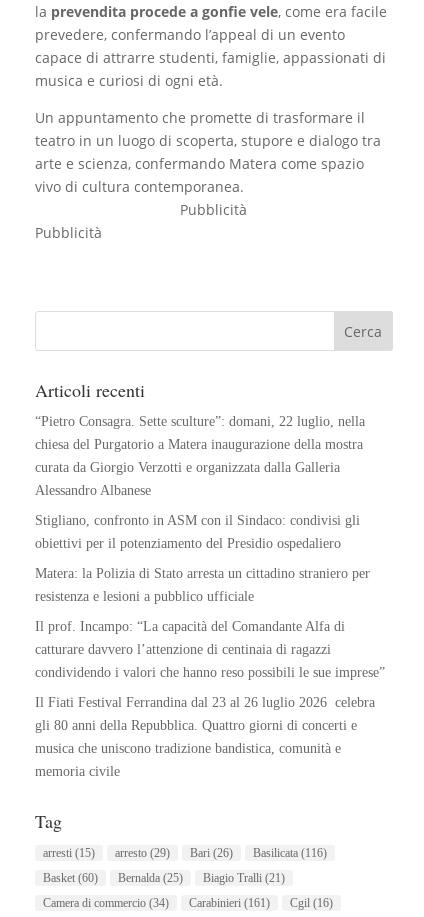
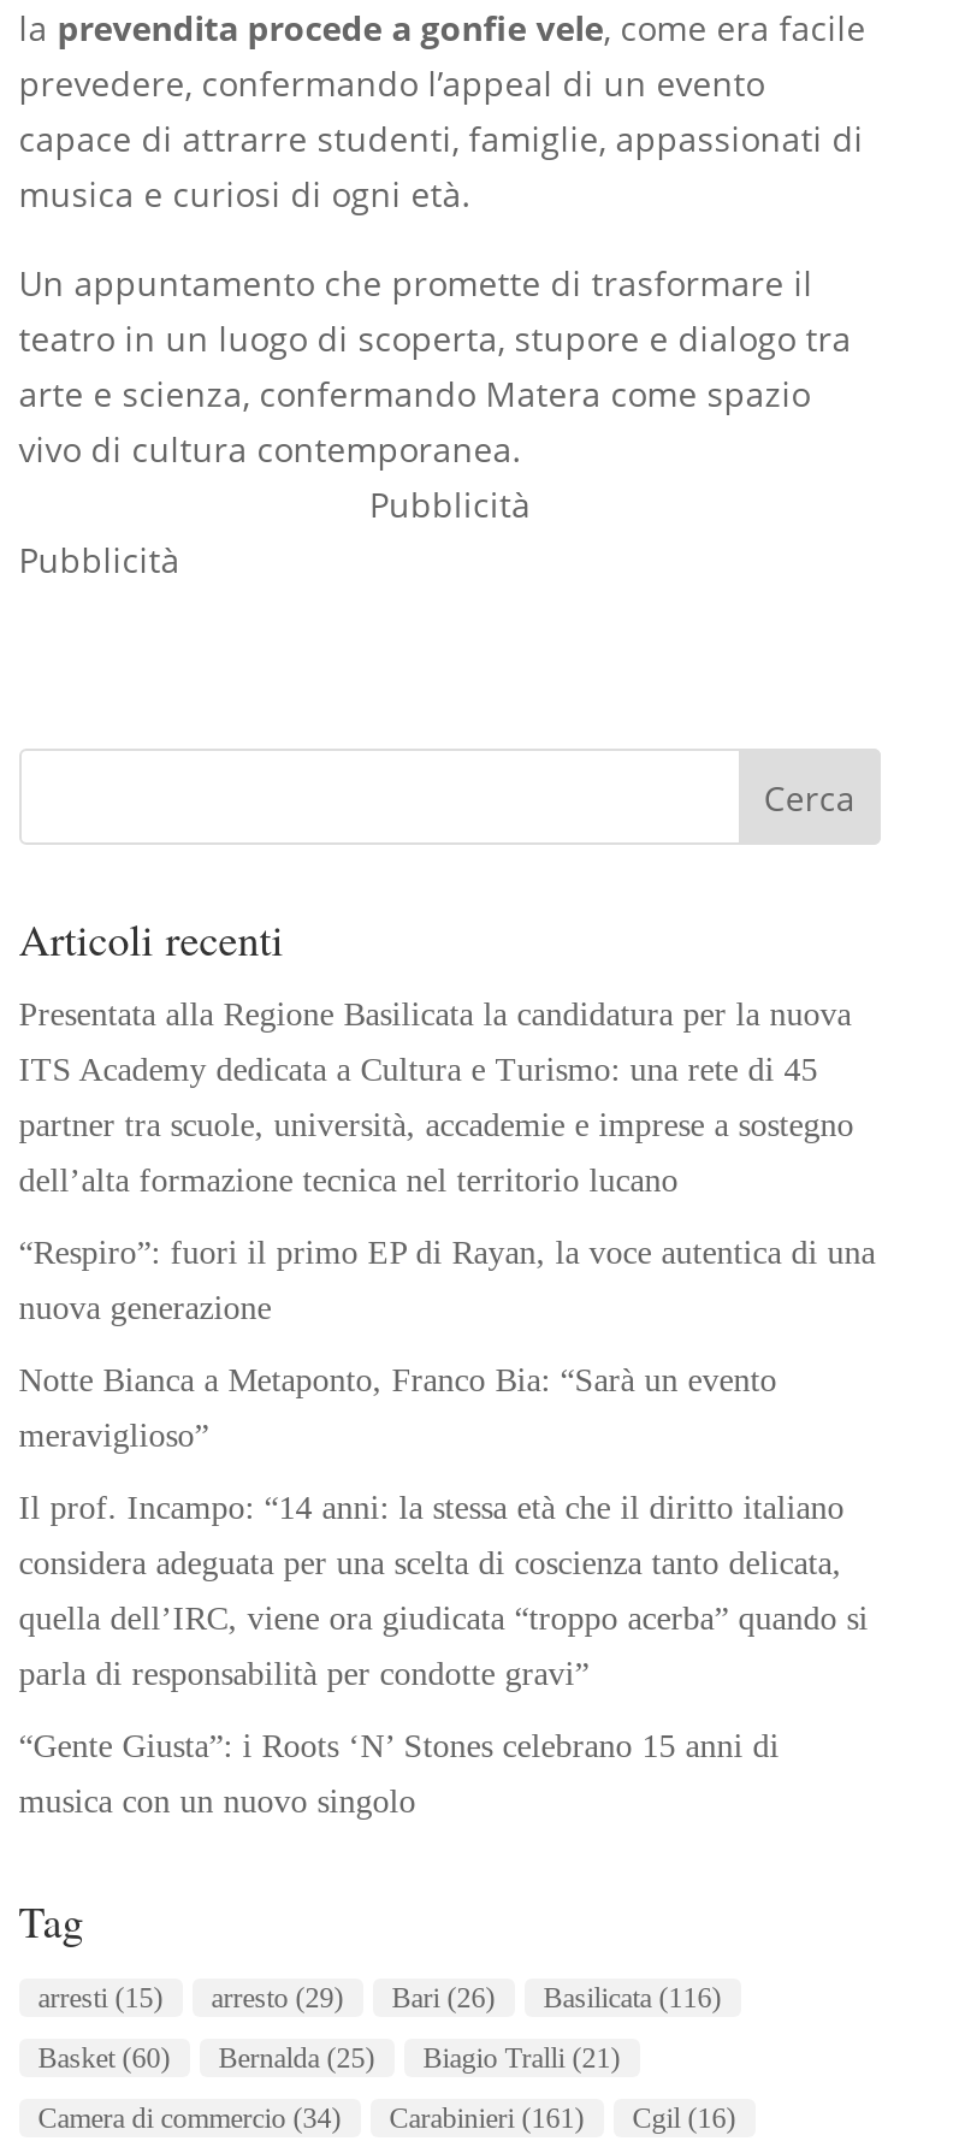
- “Pietro Consagra. Sette sculture”: domani, 22 luglio, nella
- chiesa del Purgatorio a Matera inaugurazione della mostra
- curata da Giorgio Verzotti e organizzata dalla Galleria
- Alessandro Albanese
- Stigliano, confronto in ASM con il Sindaco: condivisi gli
- obiettivi per il potenziamento del Presidio ospedaliero
- Matera: la Polizia di Stato arresta un cittadino straniero per
- resistenza e lesioni a pubblico ufficiale
- Il prof. Incampo: “La capacità del Comandante Alfa di
- catturare davvero l’attenzione di centinaia di ragazzi
- condividendo i valori che hanno reso possibili le sue imprese”
- Il Fiati Festival Ferrandina dal 23 al 26 luglio 2026 celebra
- gli 80 anni della Repubblica. Quattro giorni di concerti e
- musica che uniscono tradizione bandistica, comunità e
- memoria civile
+ Presentata alla Regione Basilicata la candidatura per la nuova
+ ITS Academy dedicata a Cultura e Turismo: una rete di 45
+ partner tra scuole, università, accademie e imprese a sostegno
+ dell’alta formazione tecnica nel territorio lucano
+ “Respiro”: fuori il primo EP di Rayan, la voce autentica di una
+ nuova generazione
+ Notte Bianca a Metaponto, Franco Bia: “Sarà un evento
+ meraviglioso”
+ Il prof. Incampo: “14 anni: la stessa età che il diritto italiano
+ considera adeguata per una scelta di coscienza tanto delicata,
+ quella dell’IRC, viene ora giudicata “troppo acerba” quando si
+ parla di responsabilità per condotte gravi”
+ “Gente Giusta”: i Roots ‘N’ Stones celebrano 15 anni di
+ musica con un nuovo singolo
